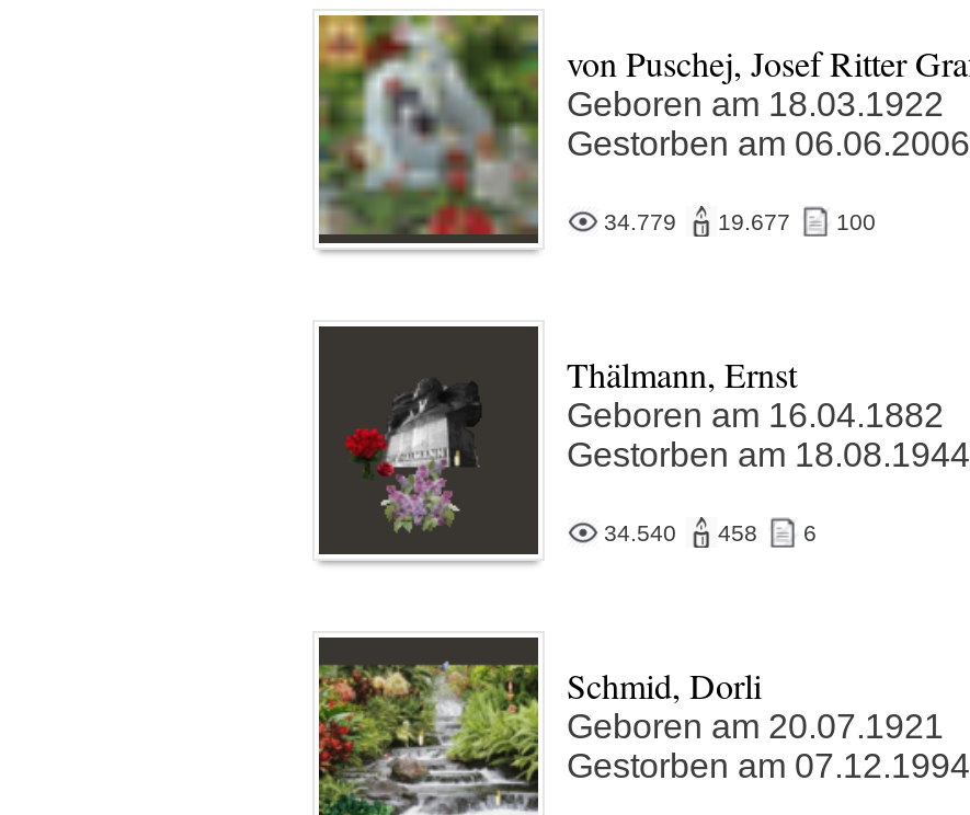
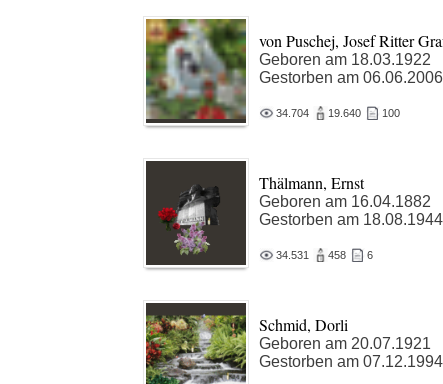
- 34.779
+ 34.704

- 19.677
+ 19.640

- 34.540 458 6
+ 34.531 458 6
